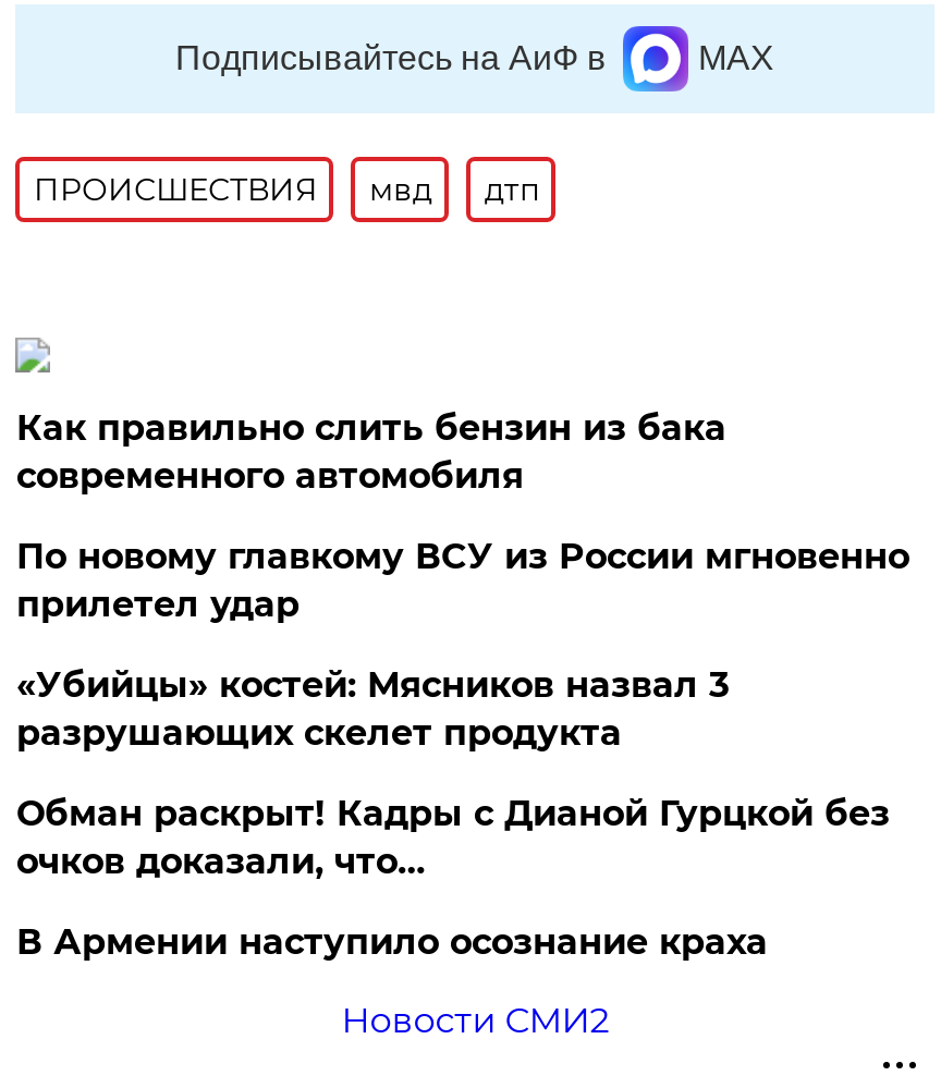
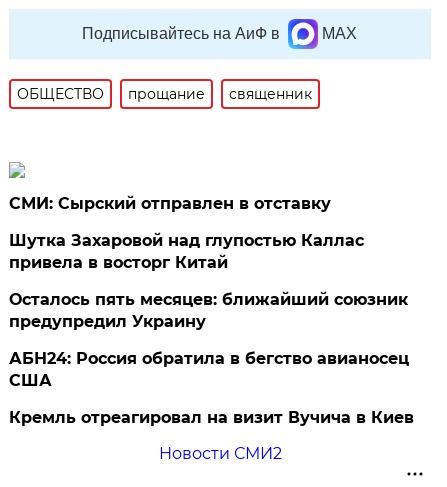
- ПРОИСШЕСТВИЯ
- мвд
- дтп
+ ОБЩЕСТВО
+ прощание
+ священник

- Как правильно слить бензин из бака
- современного автомобиля
+ СМИ: Сырский отправлен в отставку

- По новому главкому ВСУ из России мгновенно
- прилетел удар
+ Шутка Захаровой над глупостью Каллас
+ привела в восторг Китай

- «Убийцы» костей: Мясников назвал 3
- разрушающих скелет продукта
+ Осталось пять месяцев: ближайший союзник
+ предупредил Украину

- Обман раскрыт! Кадры с Дианой Гурцкой без
- очков доказали, что…
+ АБН24: Россия обратила в бегство авианосец
+ США

- В Армении наступило осознание краха
+ Кремль отреагировал на визит Вучича в Киев
